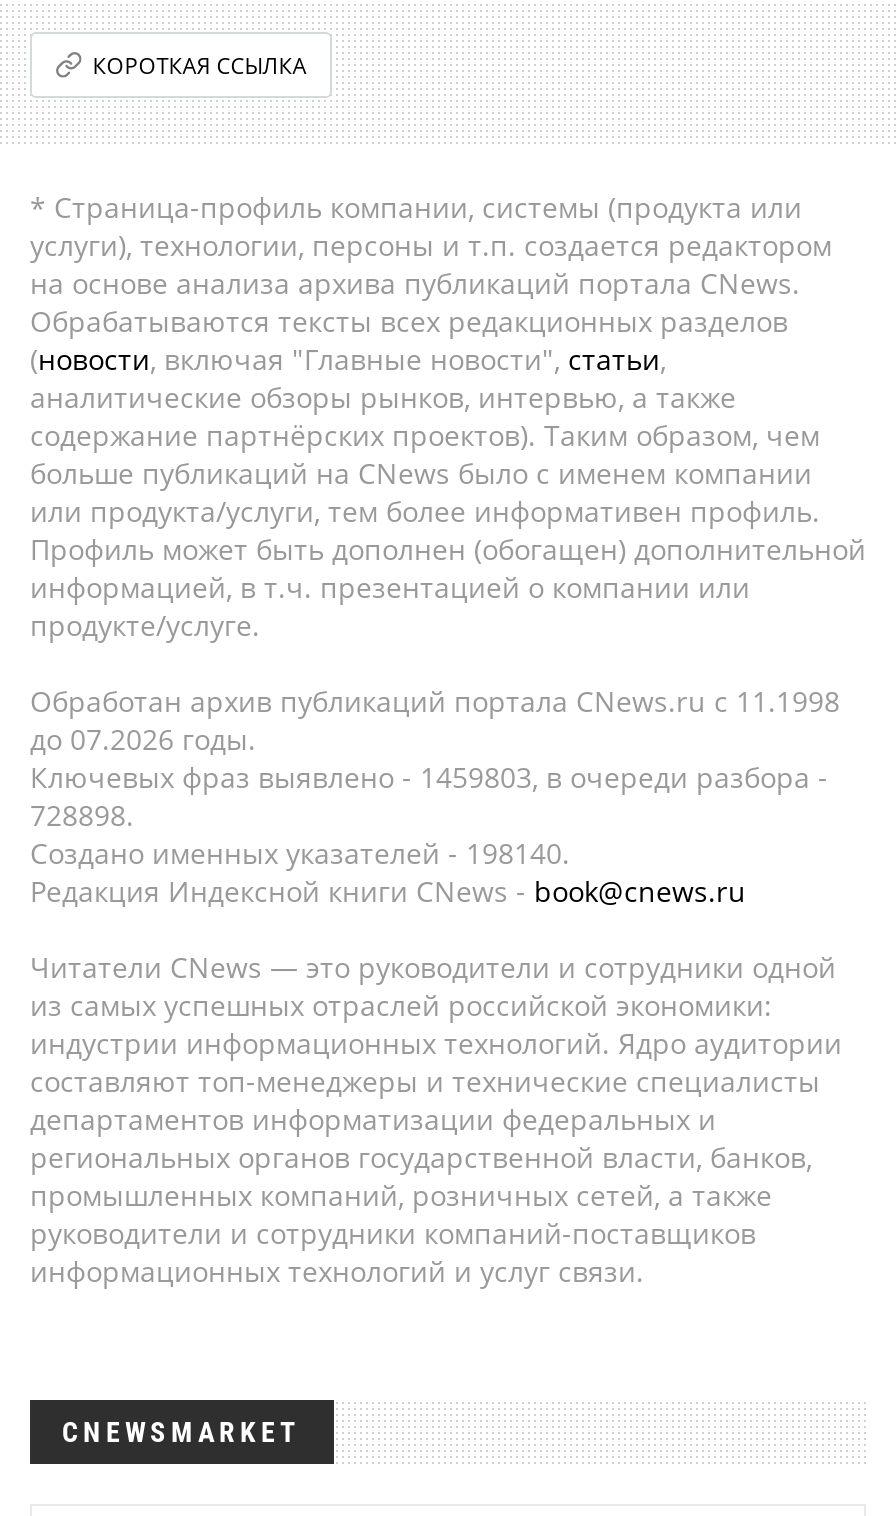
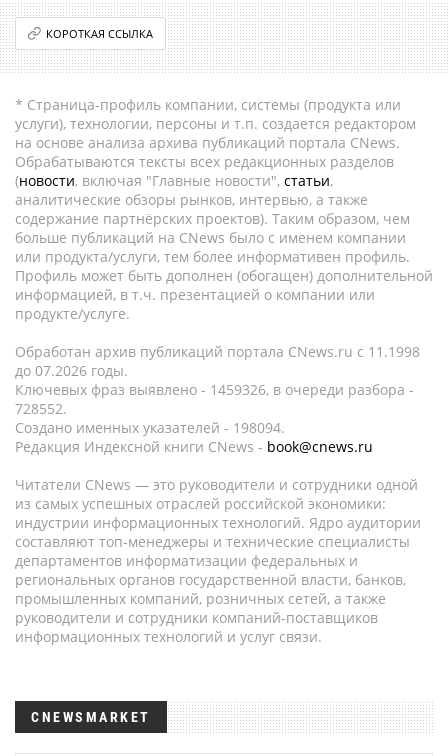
- Ключевых фраз выявлено - 1459803, в очереди разбора -
+ Ключевых фраз выявлено - 1459326, в очереди разбора -

- 728898.
+ 728552.

- Создано именных указателей - 198140.
+ Создано именных указателей - 198094.
